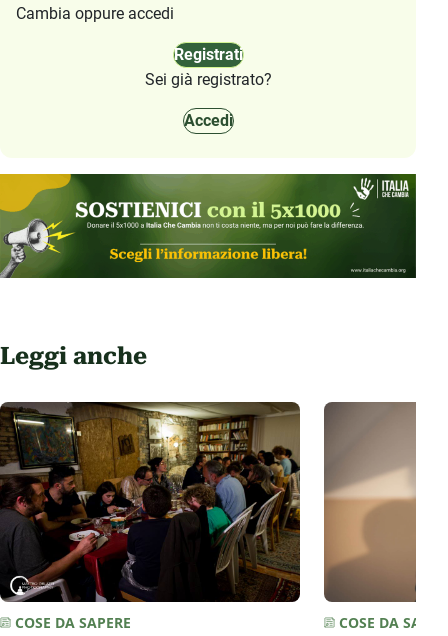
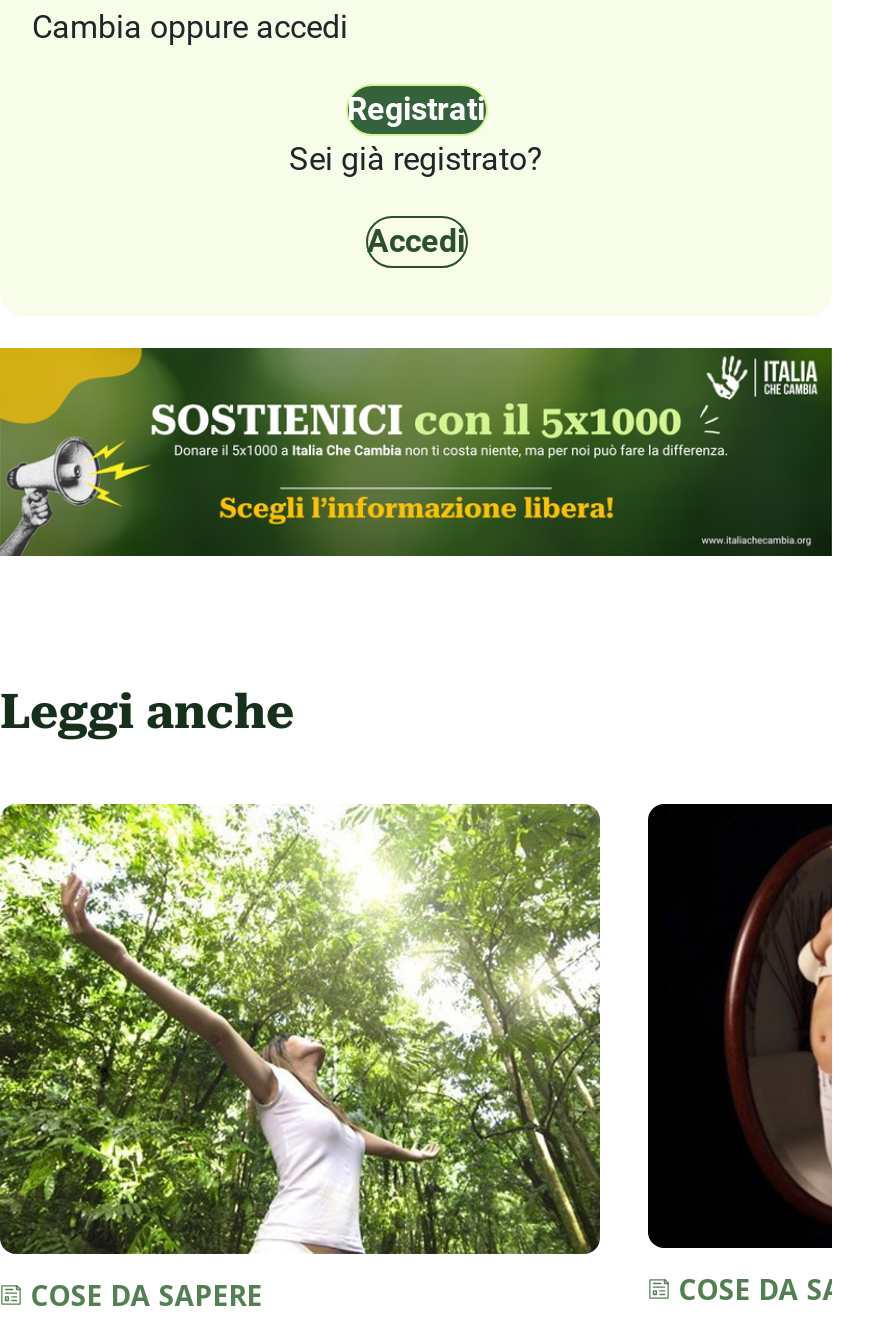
- [image]
+ [image]

- [image]
+ [image]
